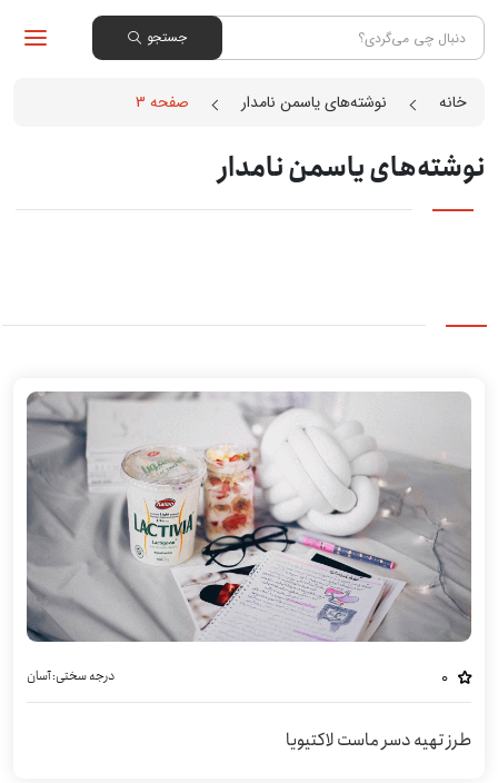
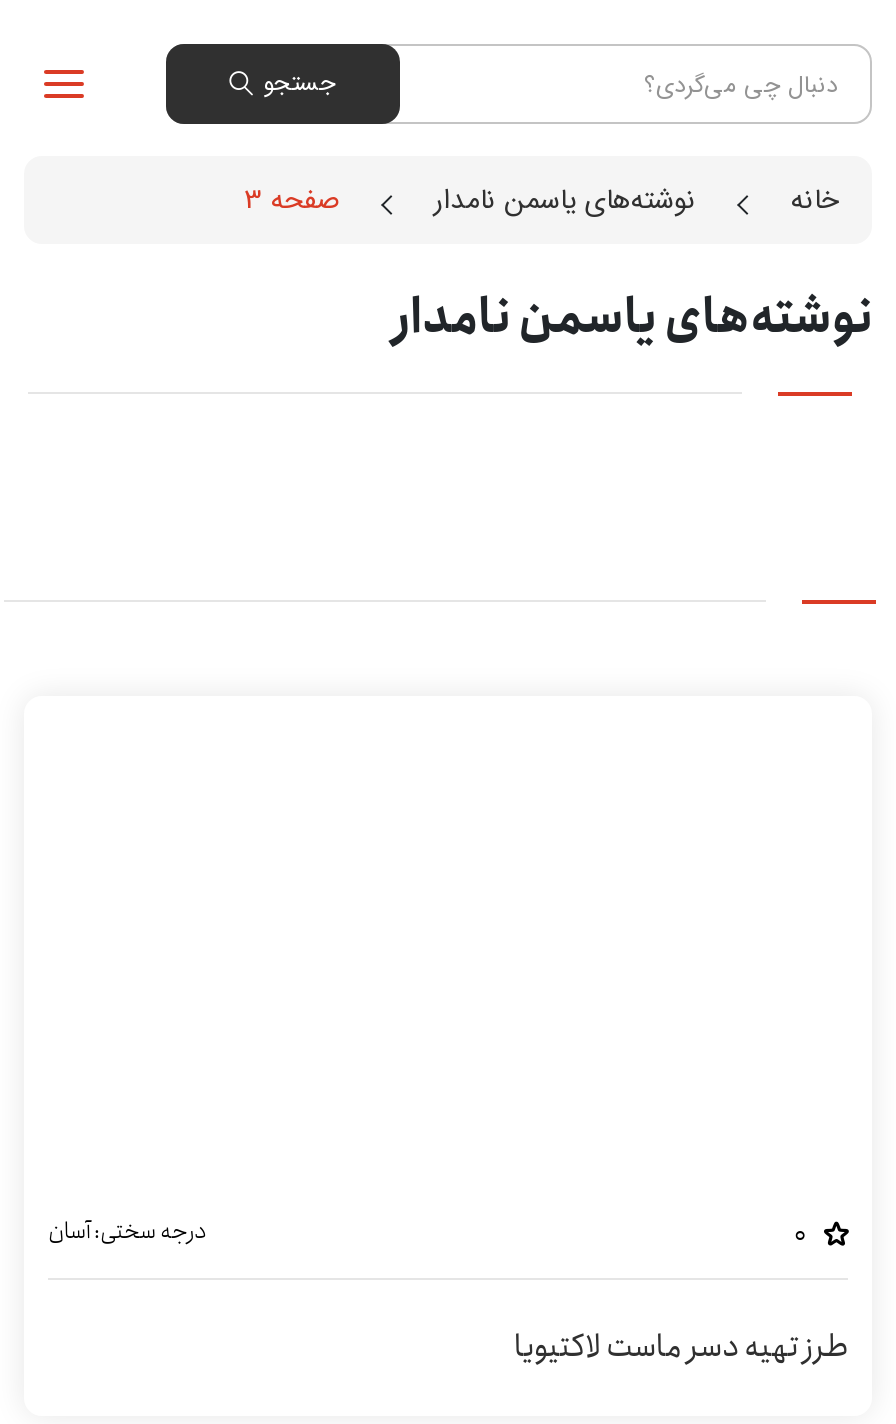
- [image]
